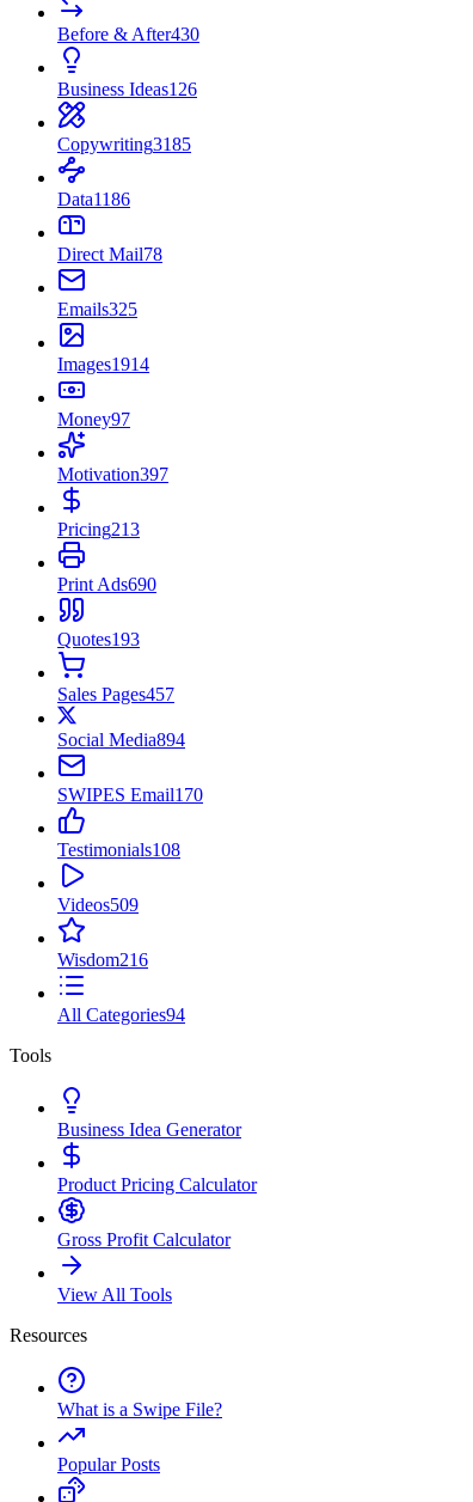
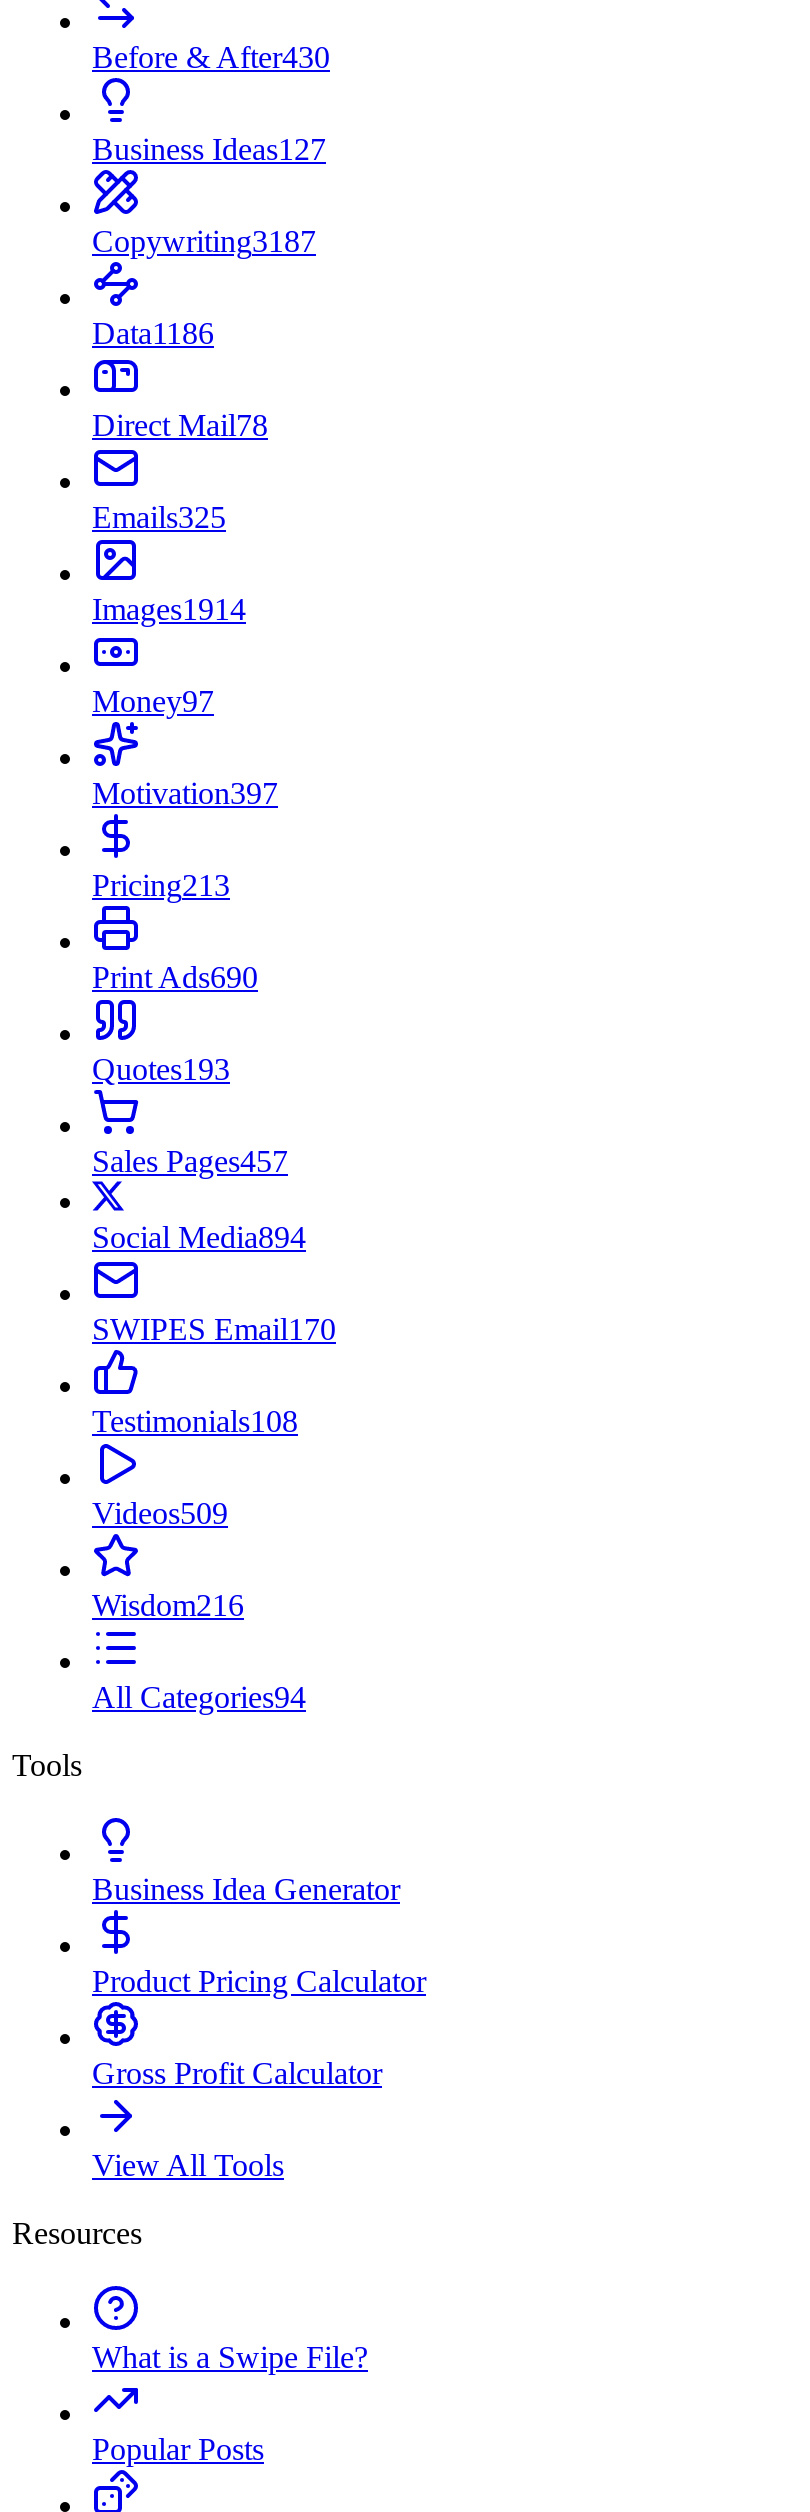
- Business Ideas126
+ Business Ideas127

- Copywriting3185
+ Copywriting3187
